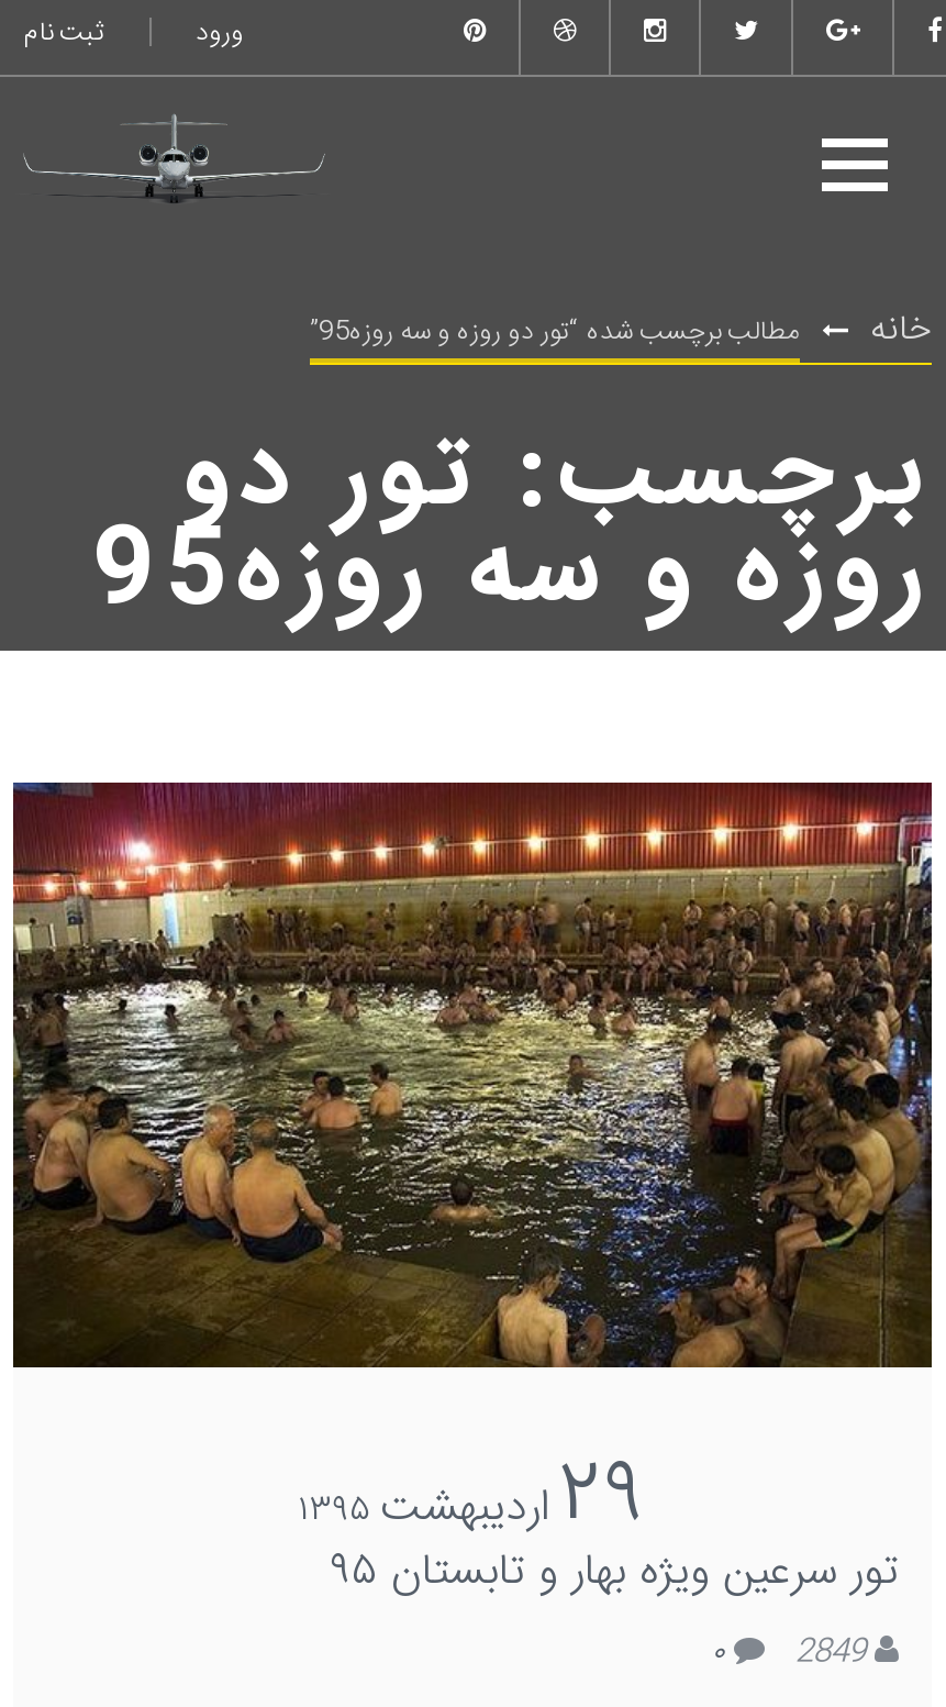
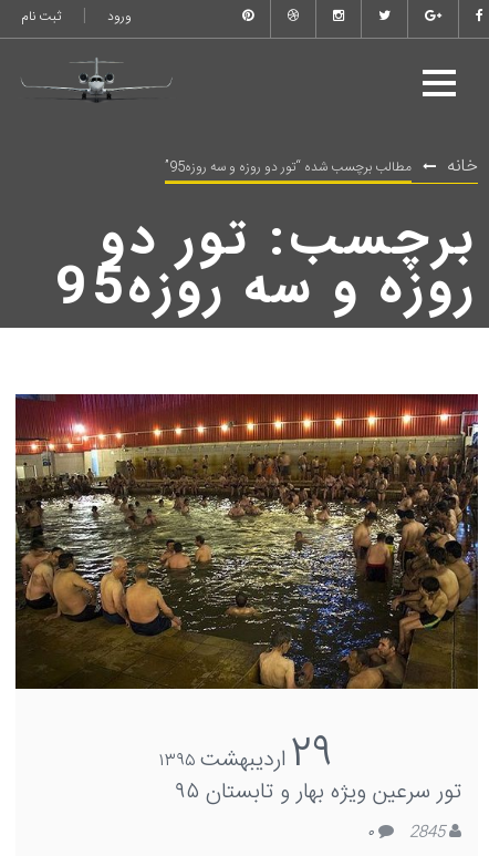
- 2849
+ 2845
